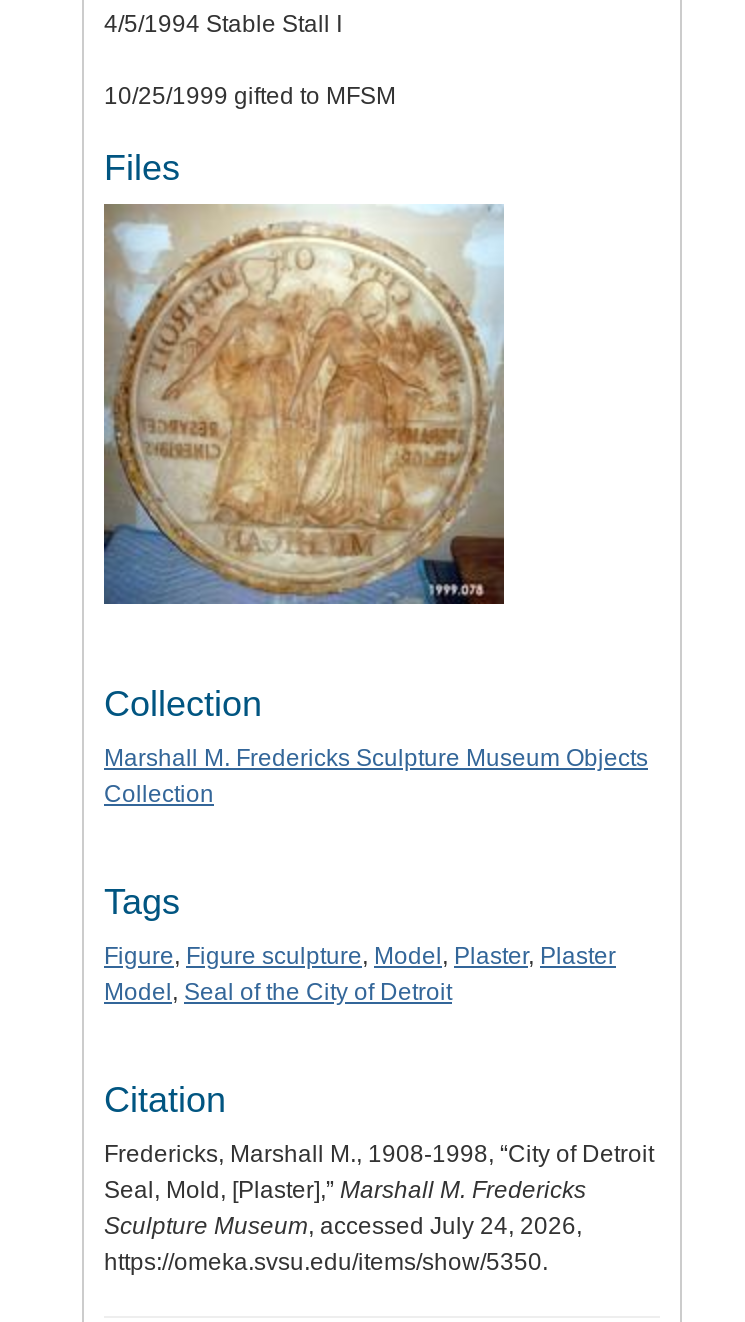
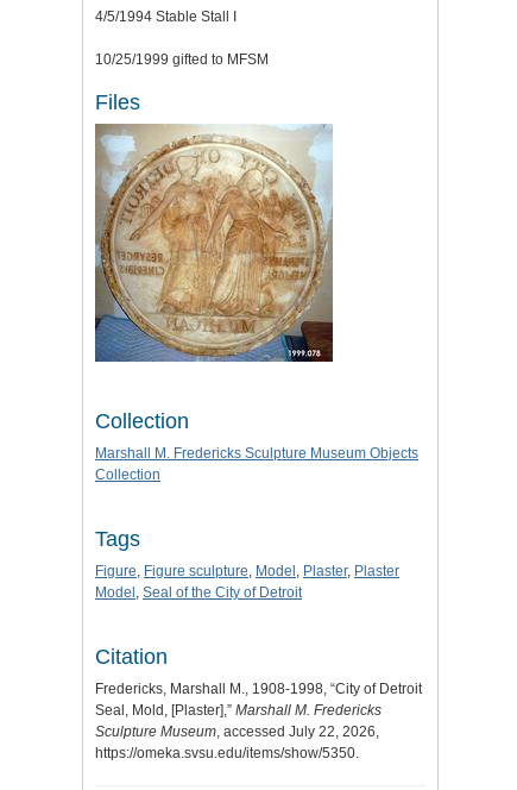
- Sculpture Museum, accessed July 24, 2026,
+ Sculpture Museum, accessed July 22, 2026,
